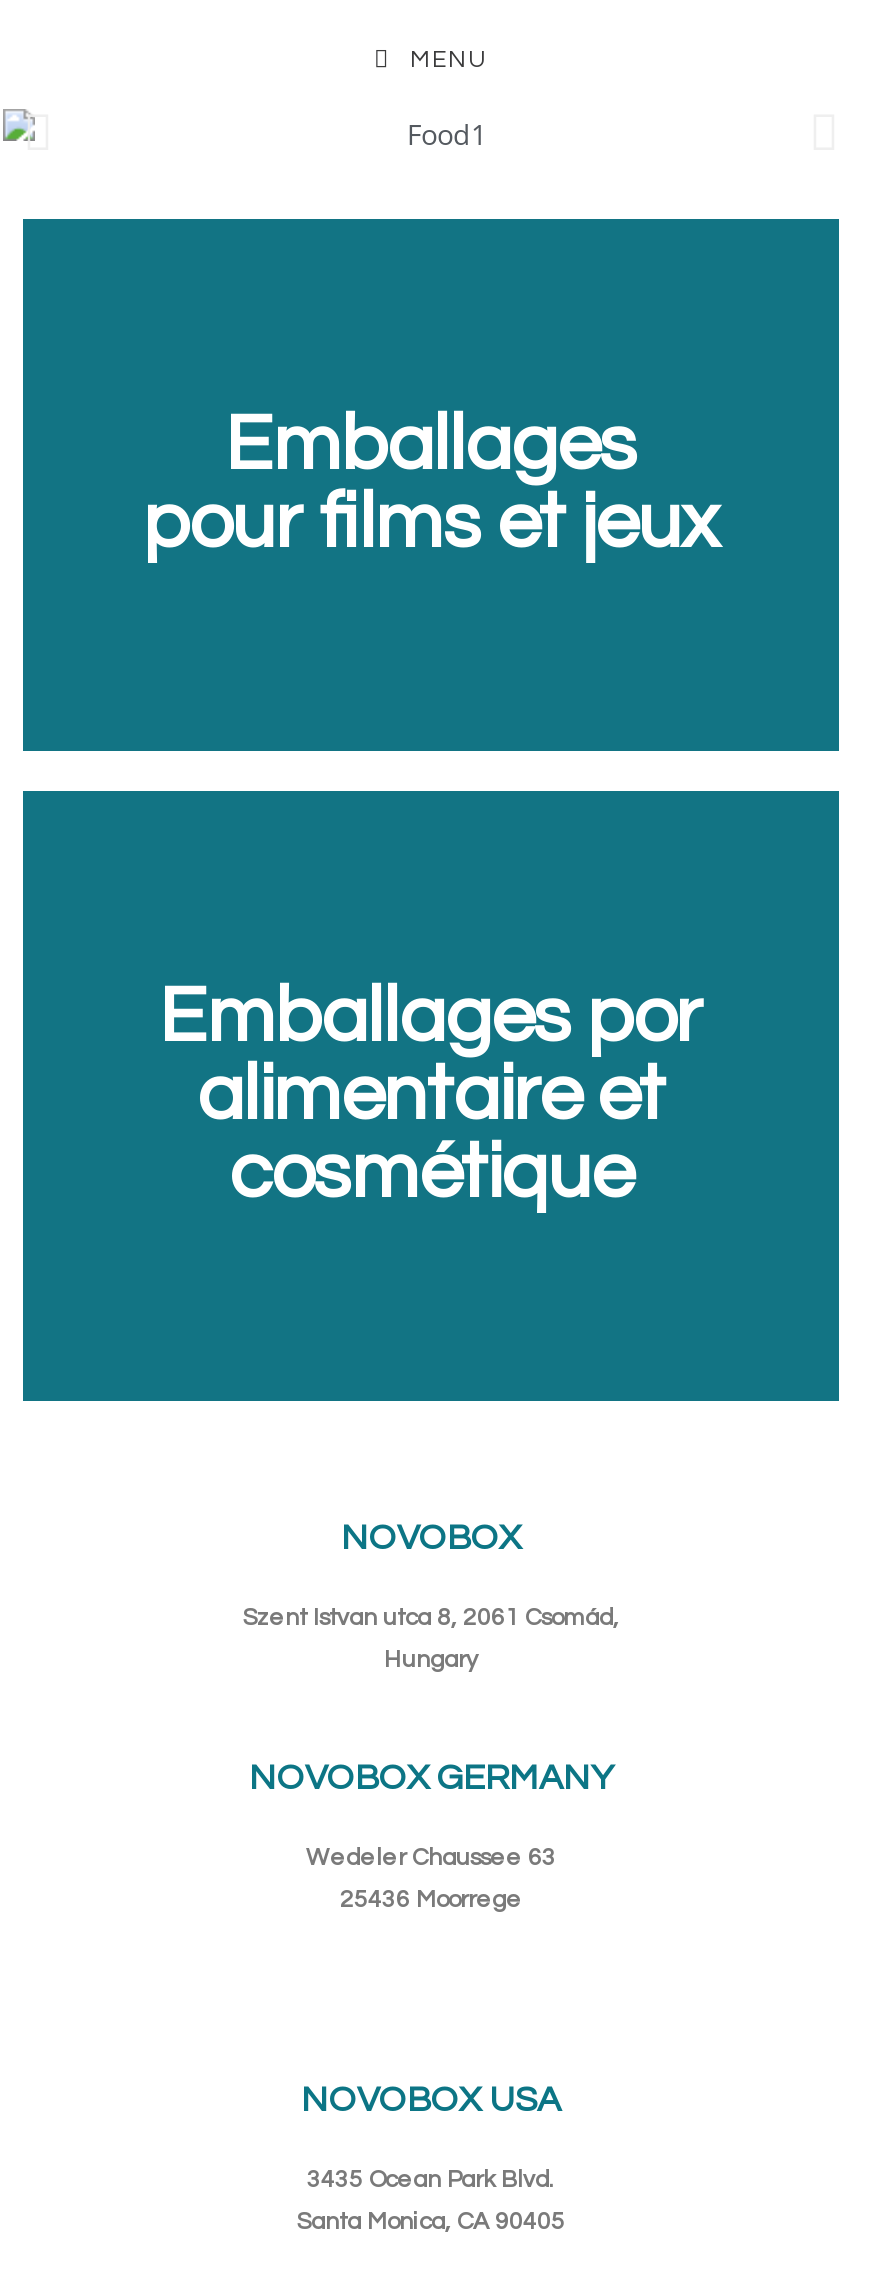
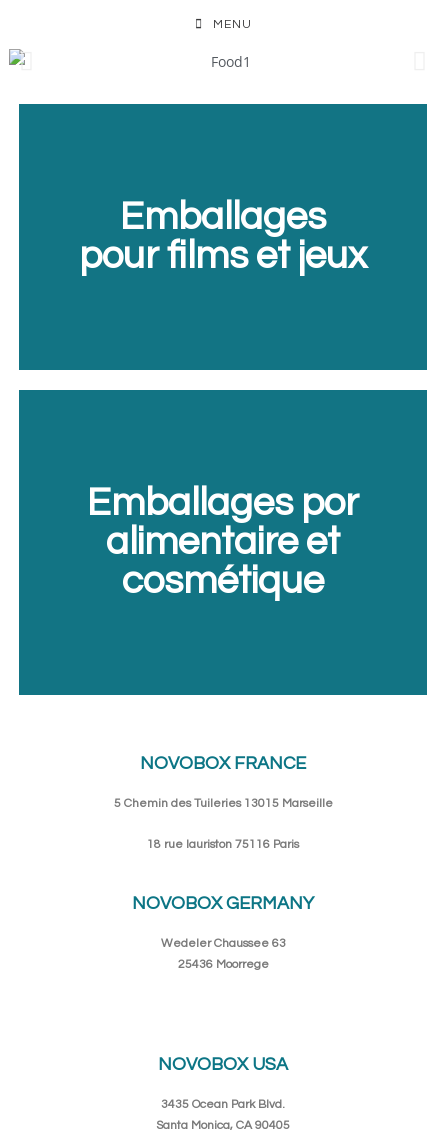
- NOVOBOX
+ NOVOBOX FRANCE

- Szent Istvan utca 8, 2061 Csomád,
+ 5 Chemin des Tuileries 13015 Marseille

- Hungary
+ 18 rue lauriston 75116 Paris
